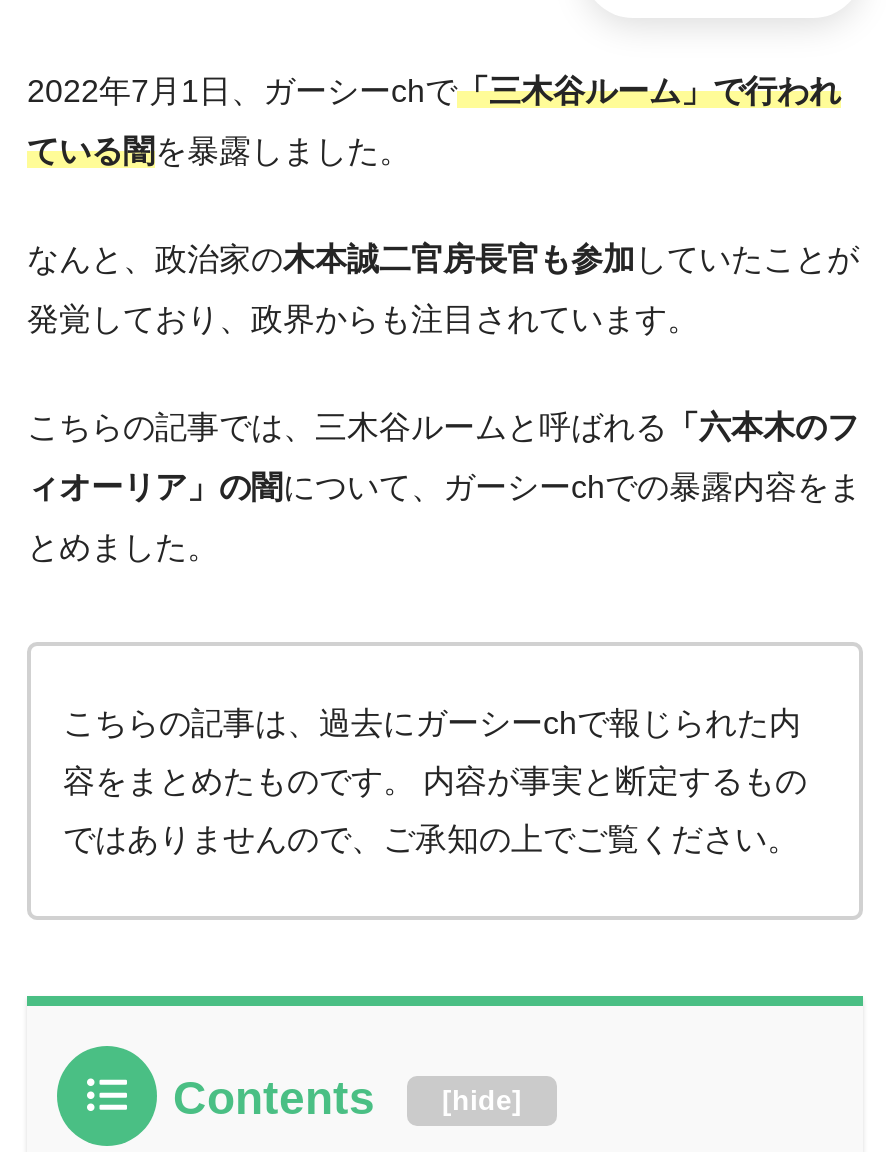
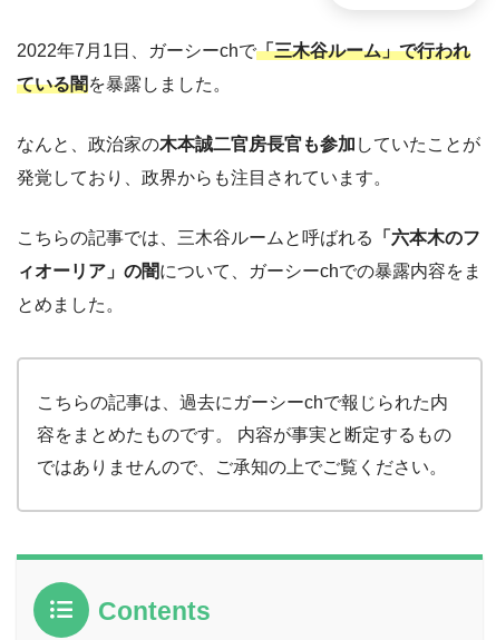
- [hide]
